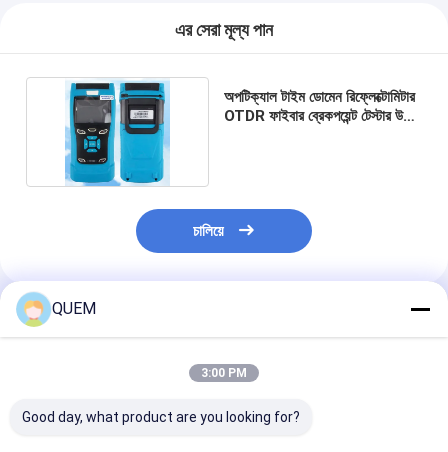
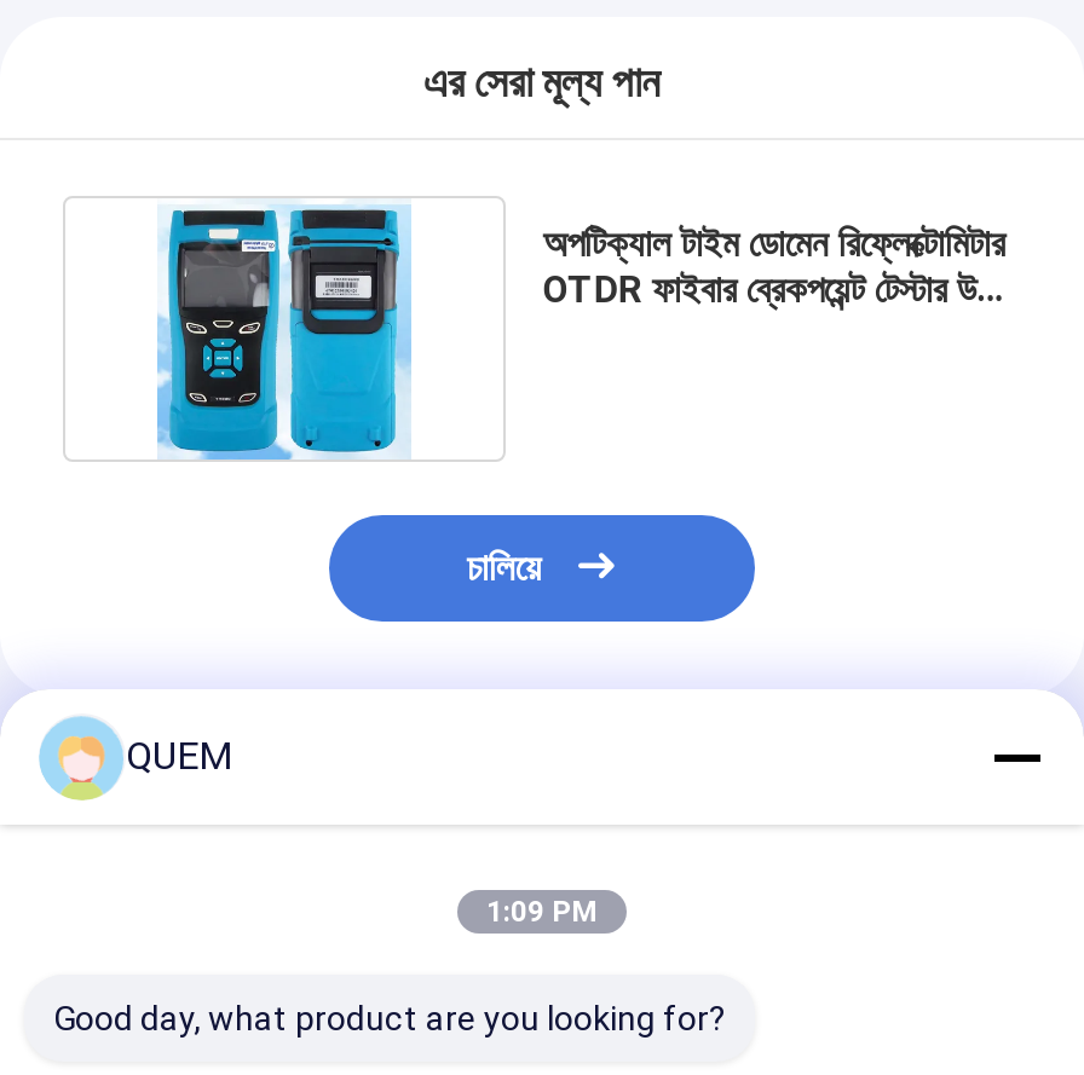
- 3:00 PM
+ 1:09 PM
